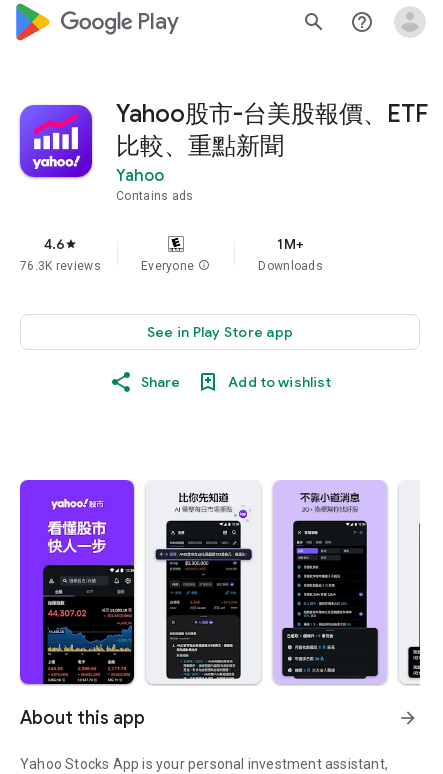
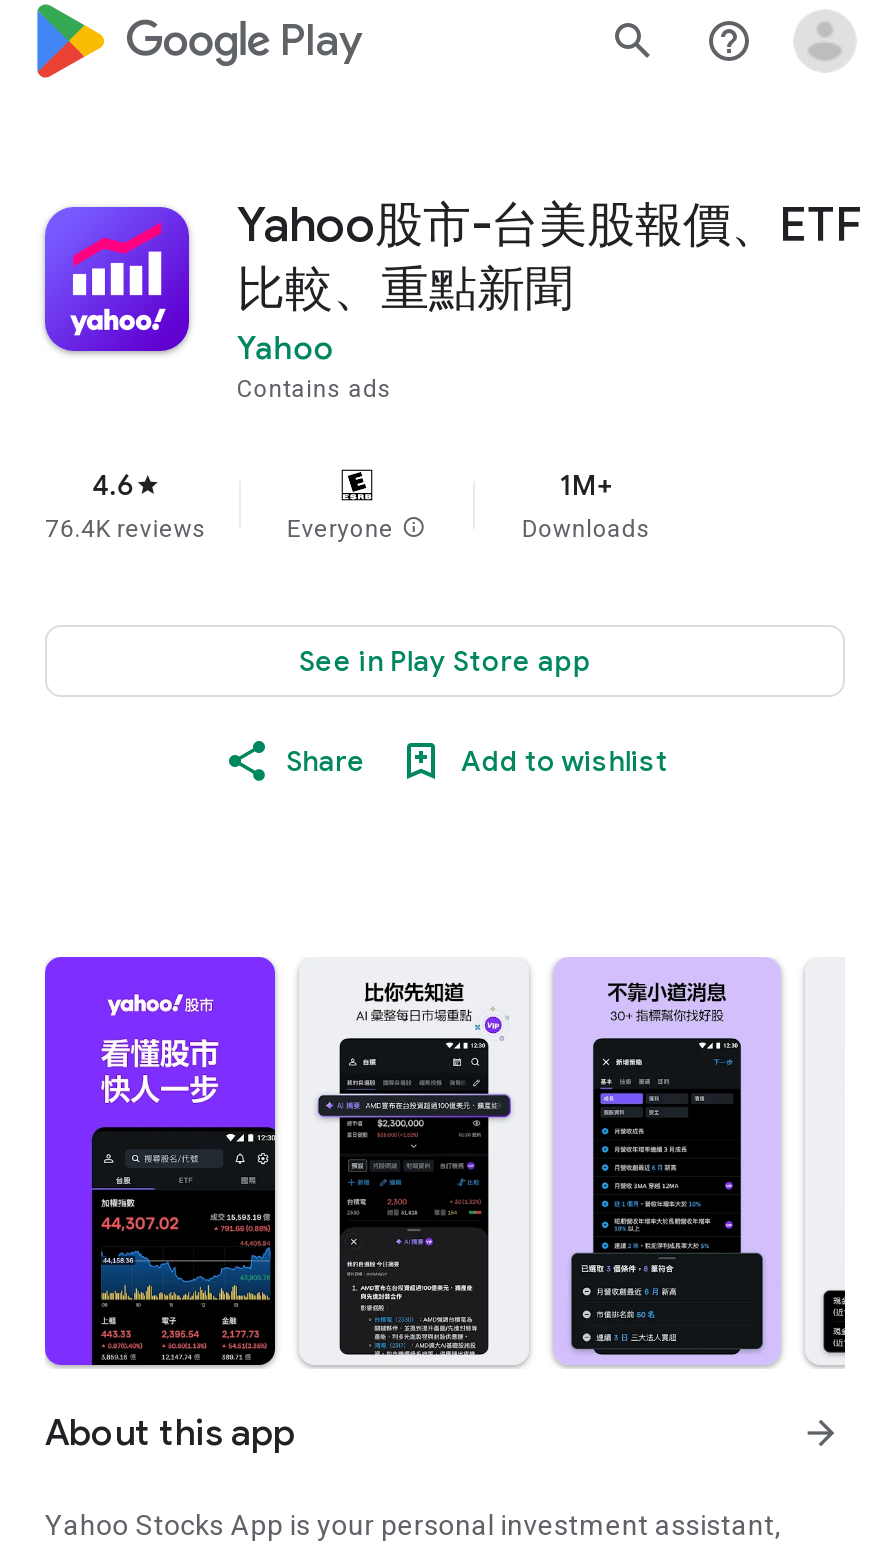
- 76.3K reviews
+ 76.4K reviews
